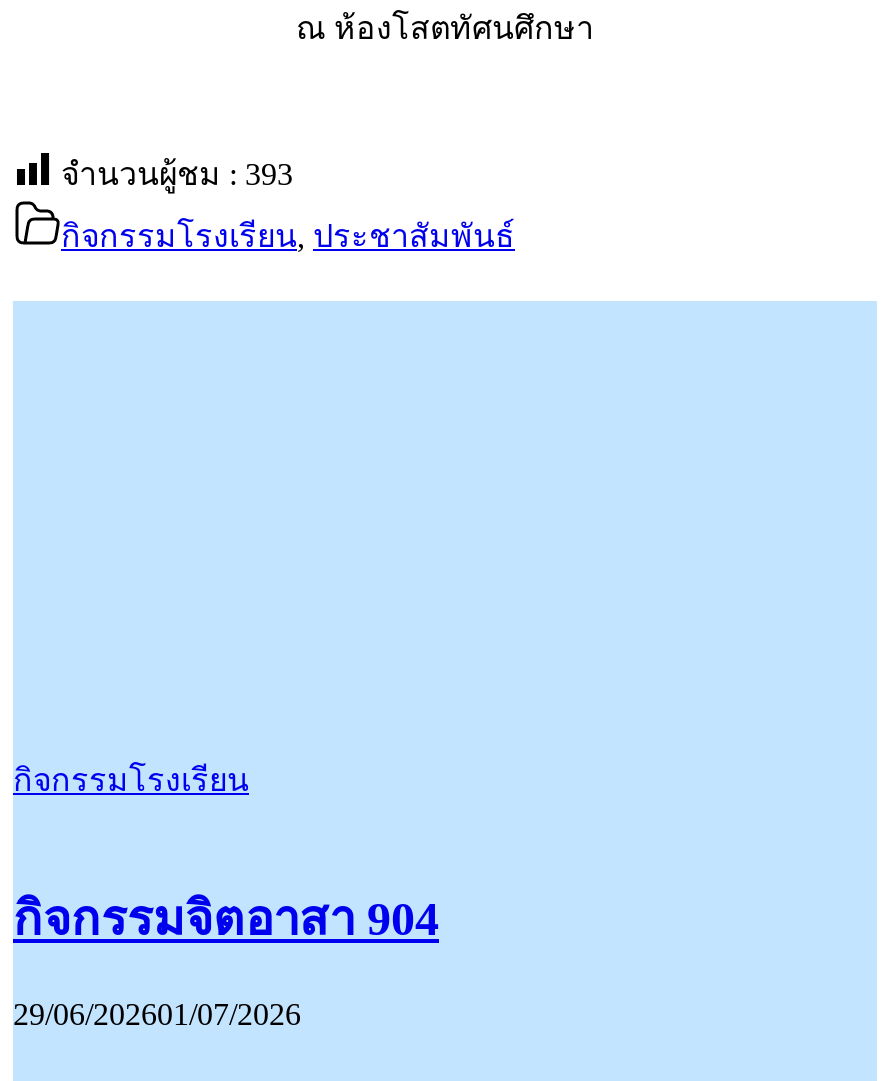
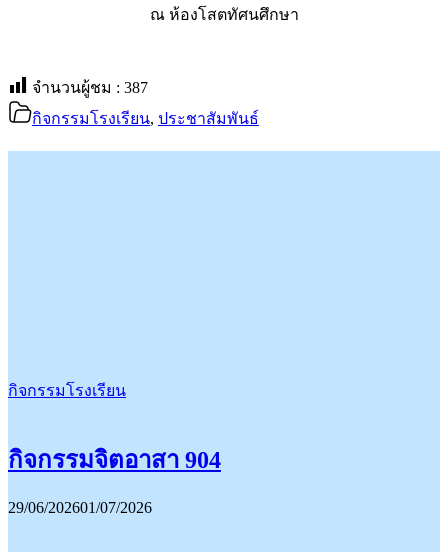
- จำนวนผู้ชม : 393
+ จำนวนผู้ชม : 387
